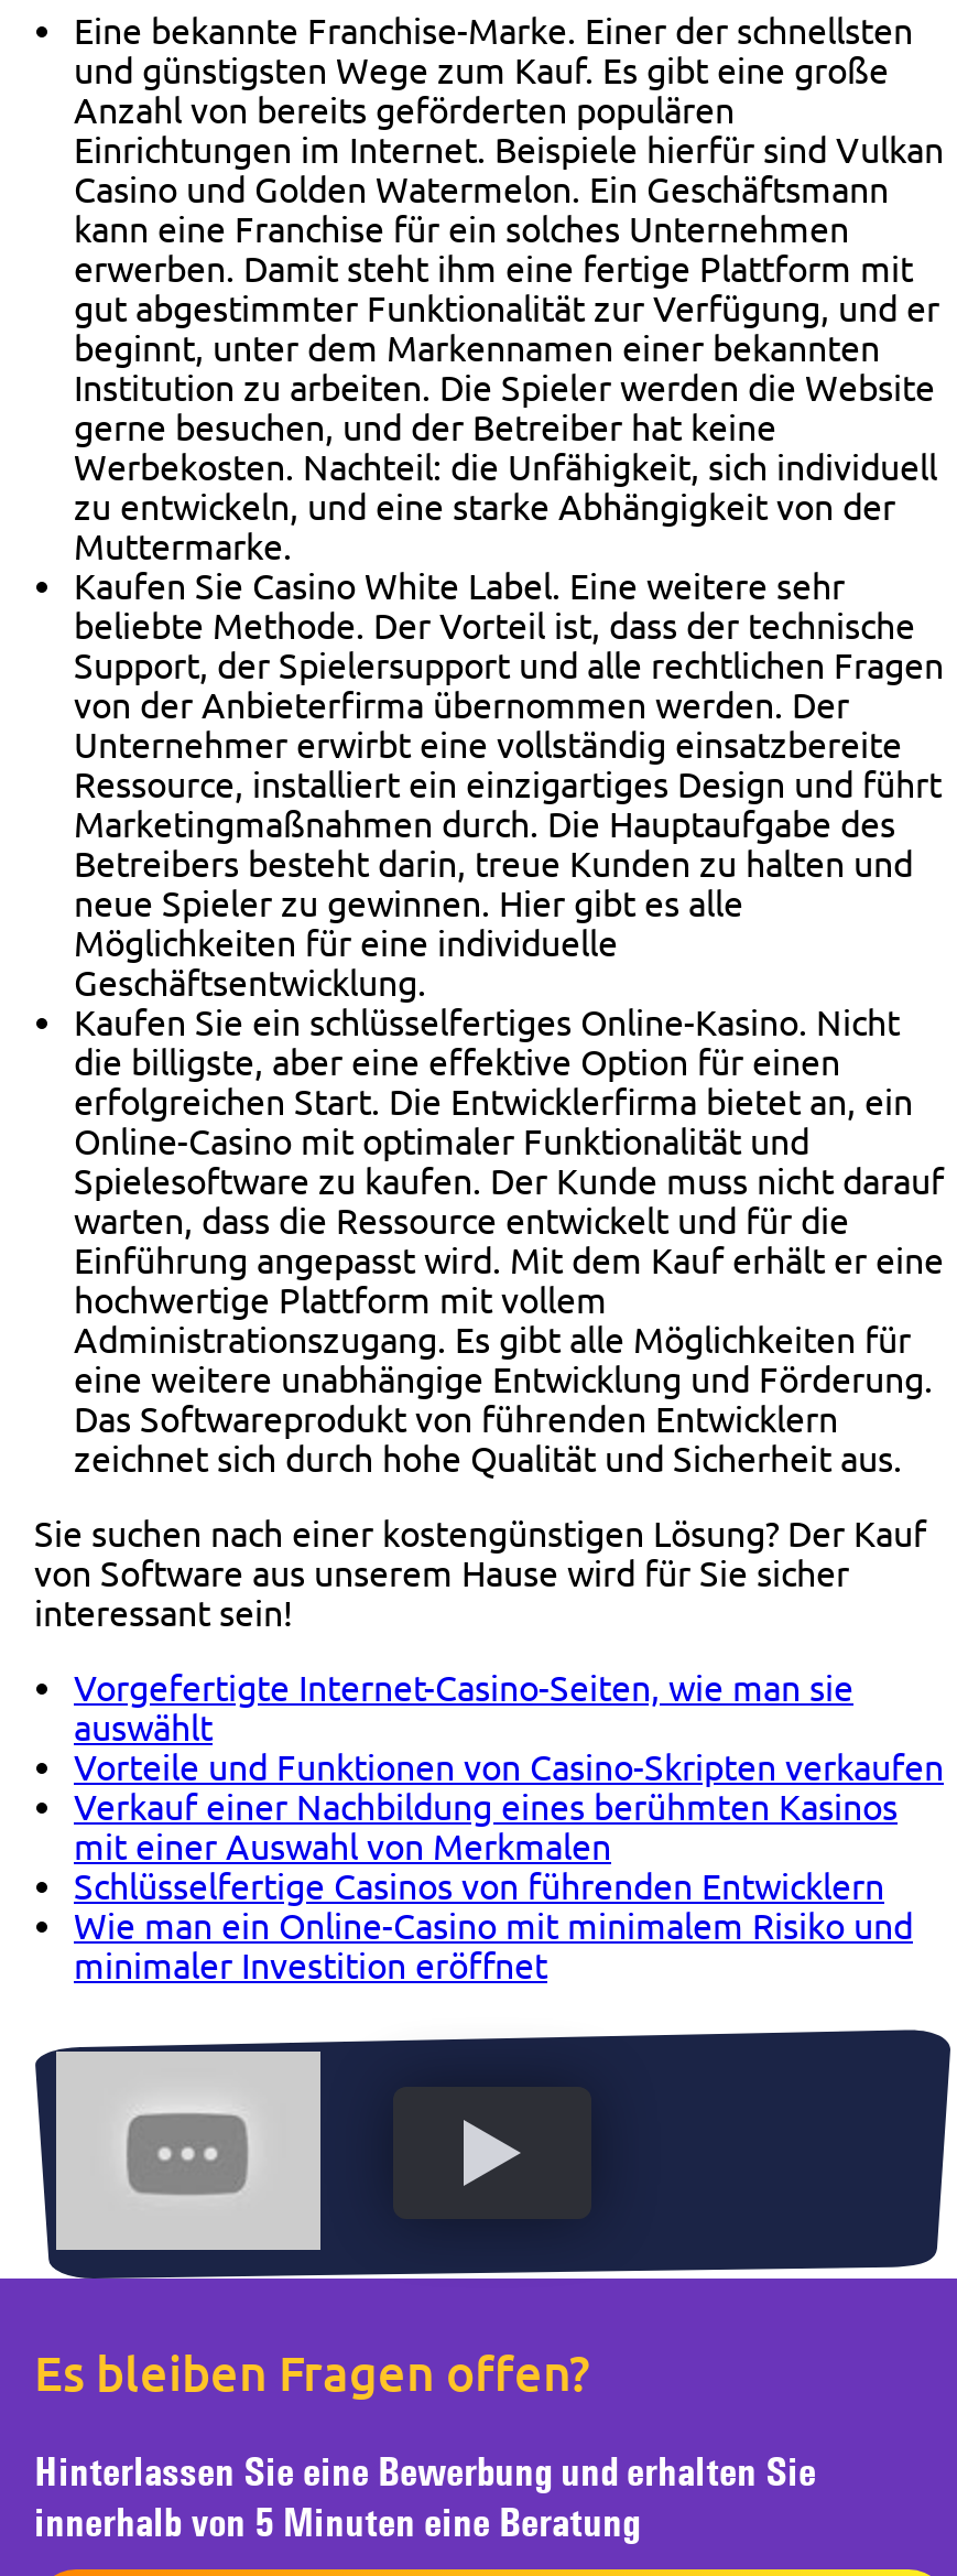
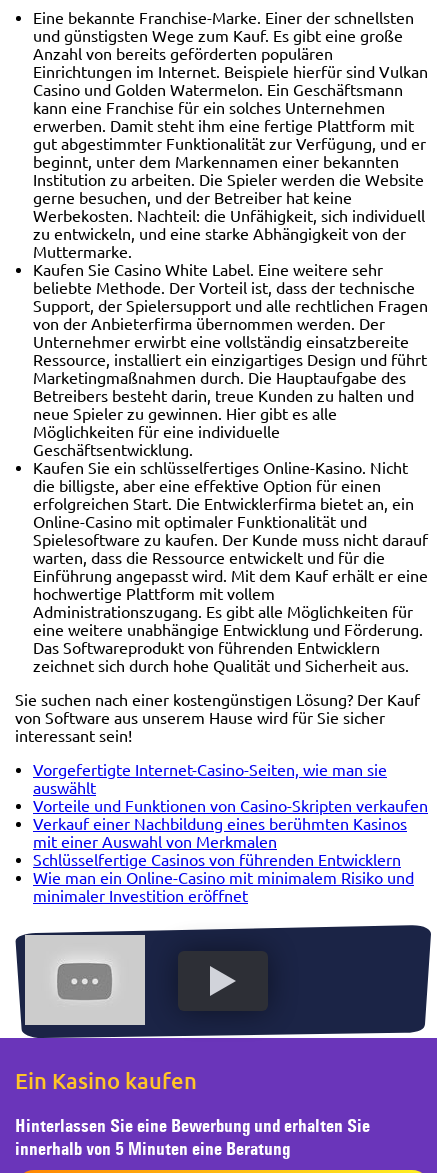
- Es bleiben Fragen offen?
+ Ein Kasino kaufen
